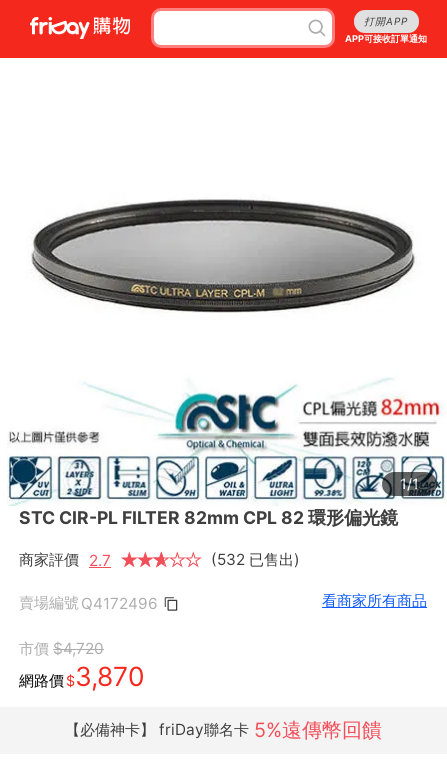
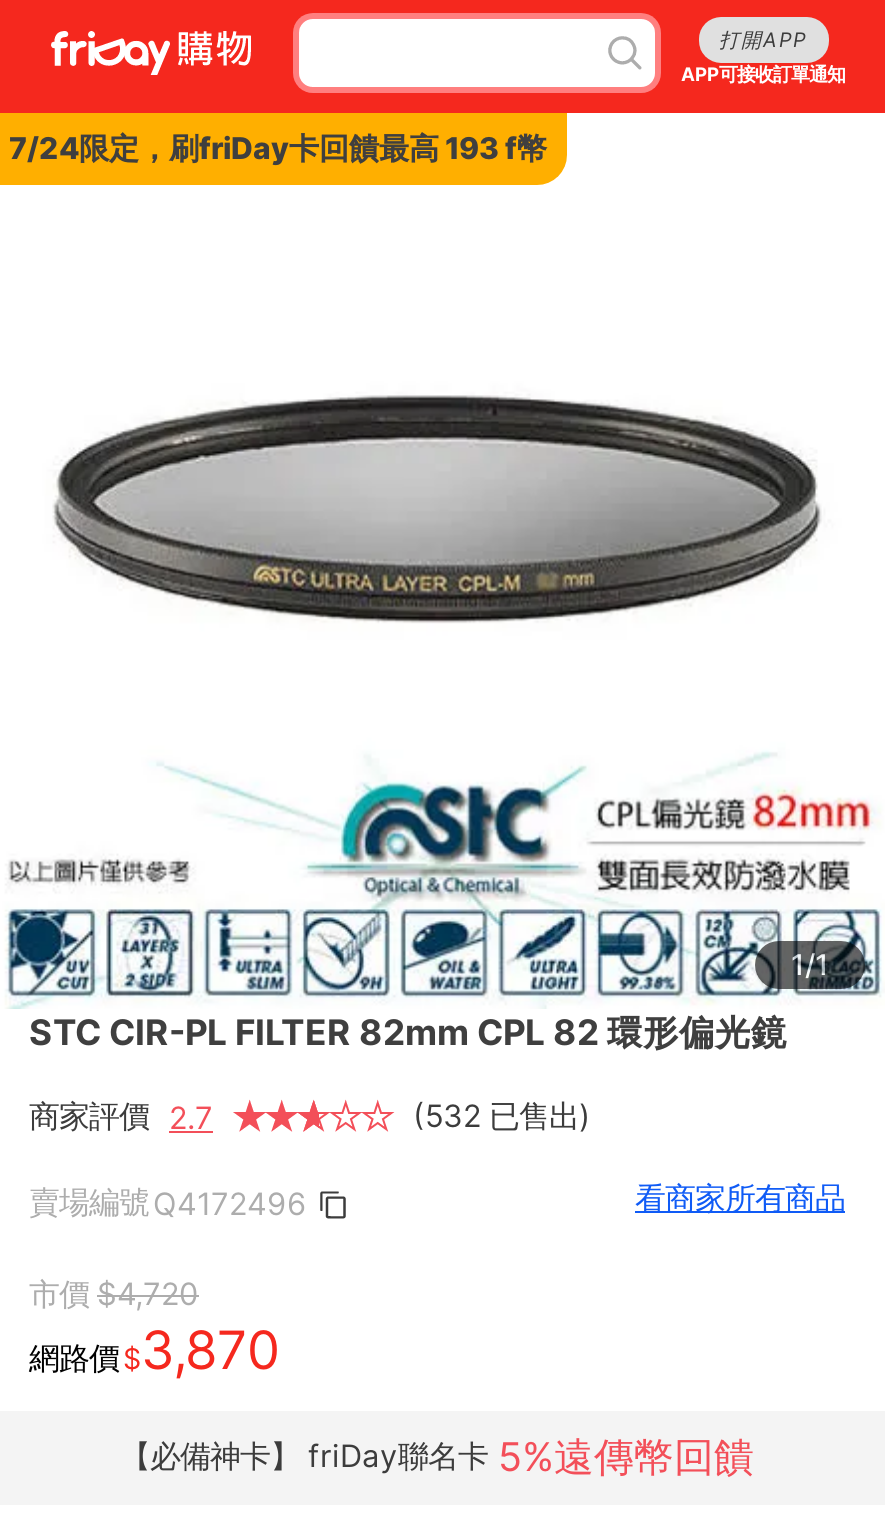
+ 7/24限定，刷friDay卡回饋最高 193 f幣
